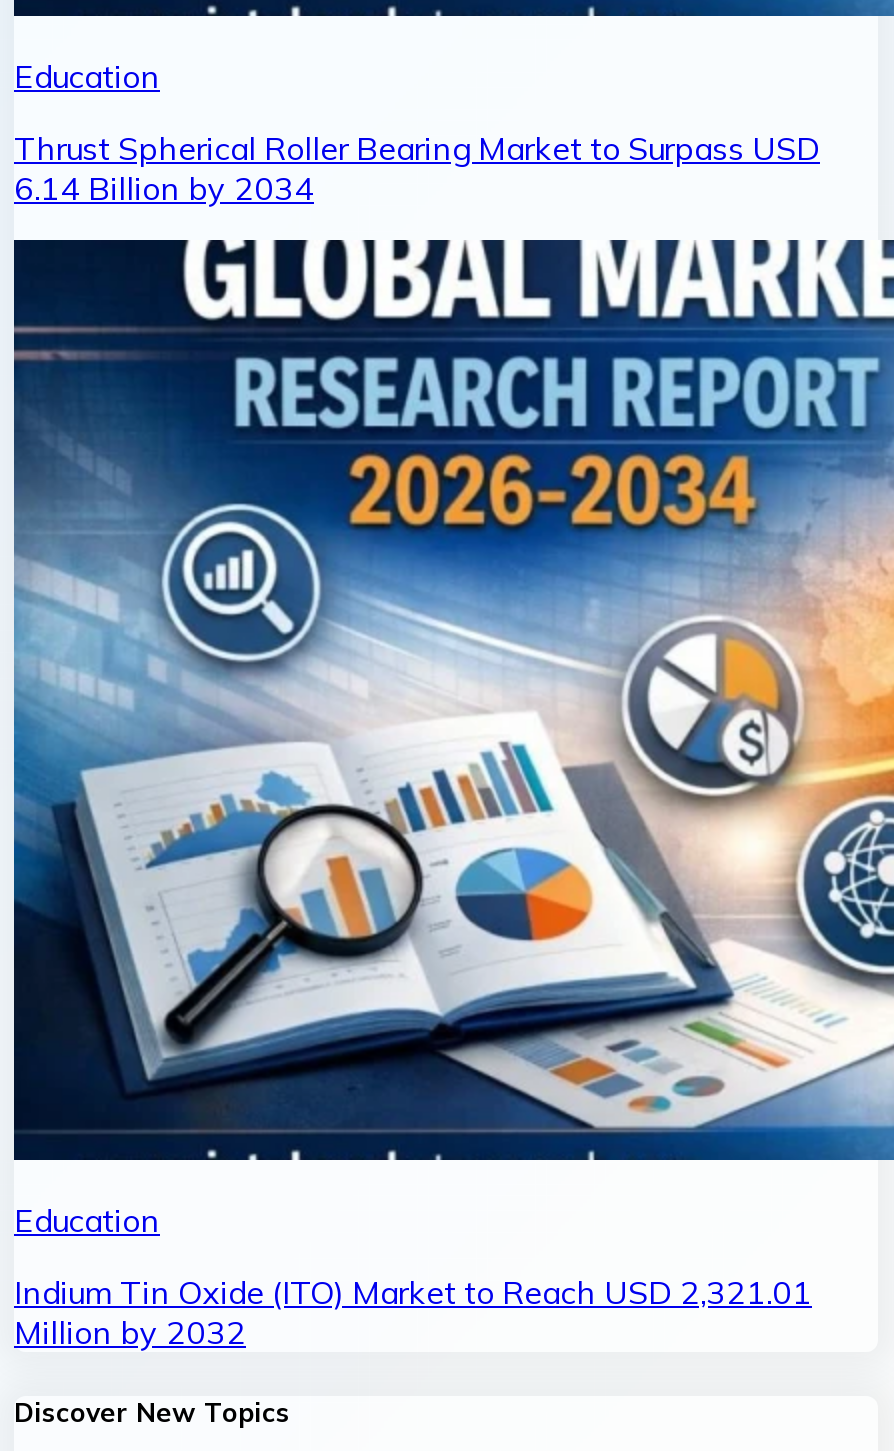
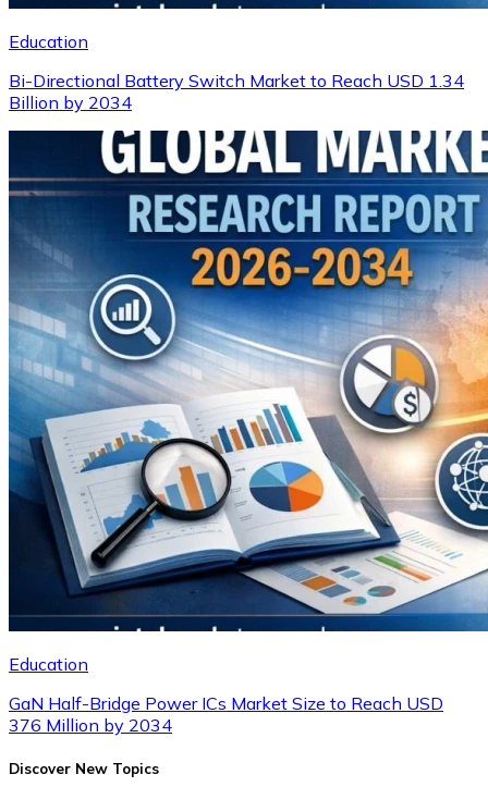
- Thrust Spherical Roller Bearing Market to Surpass USD
- 6.14 Billion by 2034
+ Bi-Directional Battery Switch Market to Reach USD 1.34
+ Billion by 2034

- Indium Tin Oxide (ITO) Market to Reach USD 2,321.01
- Million by 2032
+ GaN Half-Bridge Power ICs Market Size to Reach USD
+ 376 Million by 2034
